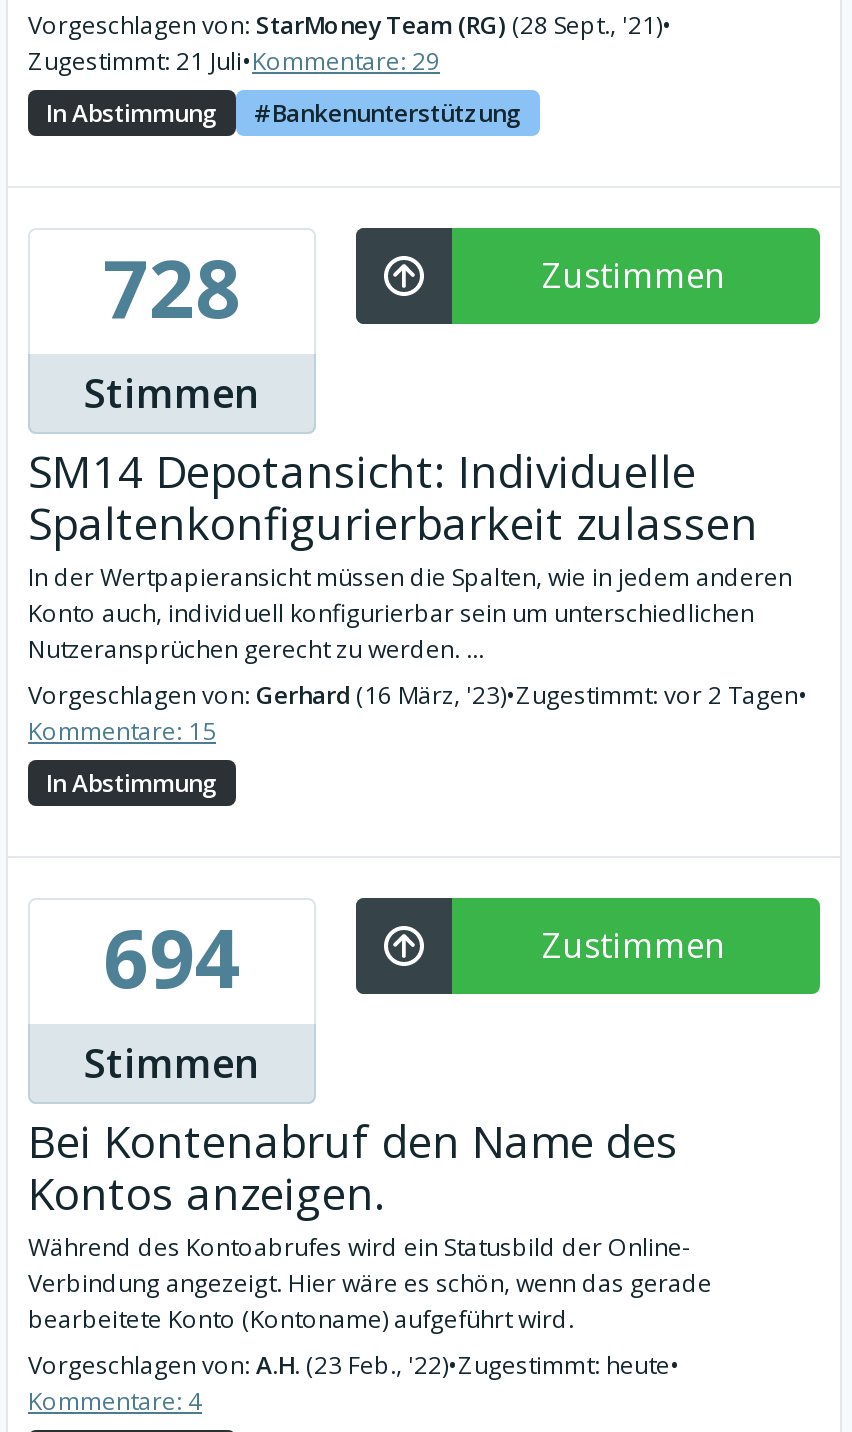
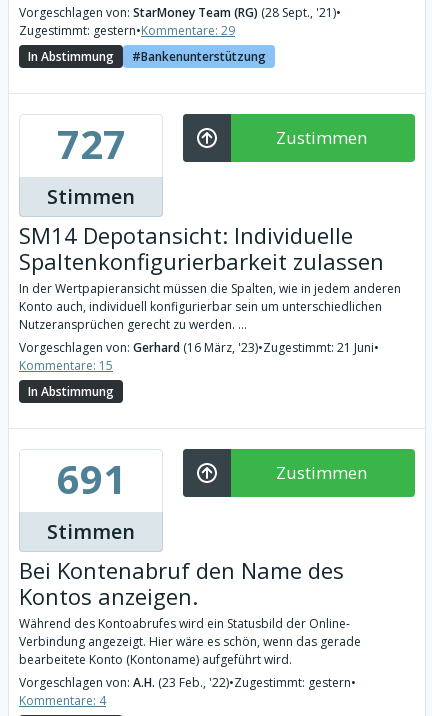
- Zugestimmt: 21 Juli•Kommentare: 29
+ Zugestimmt: gestern•Kommentare: 29

- 728
+ 727

- Vorgeschlagen von: Gerhard (16 März, '23)•Zugestimmt: vor 2 Tagen•
+ Vorgeschlagen von: Gerhard (16 März, '23)•Zugestimmt: 21 Juni•

- 694
+ 691

- Vorgeschlagen von: A.H. (23 Feb., '22)•Zugestimmt: heute•
+ Vorgeschlagen von: A.H. (23 Feb., '22)•Zugestimmt: gestern•
